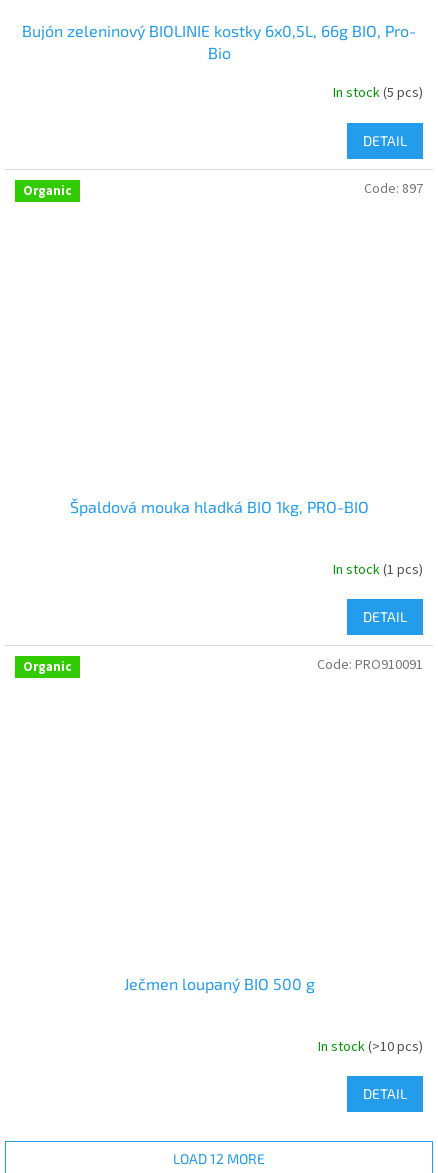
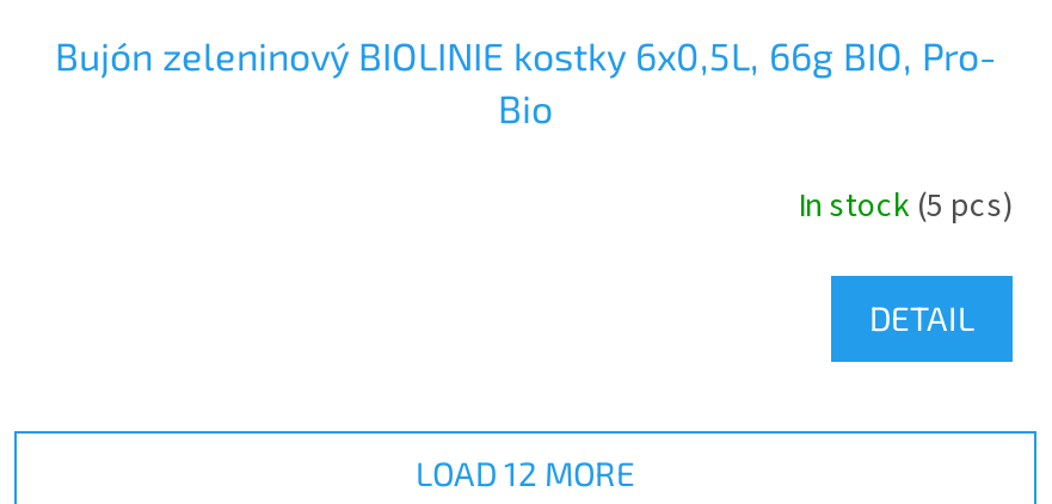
- Organic

- Code: 897

- Špaldová mouka hladká BIO 1kg, PRO-BIO
- In stock (1 pcs)
- DETAIL

- Organic

- Code: PRO910091

- Ječmen loupaný BIO 500 g
- In stock (>10 pcs)
- DETAIL
